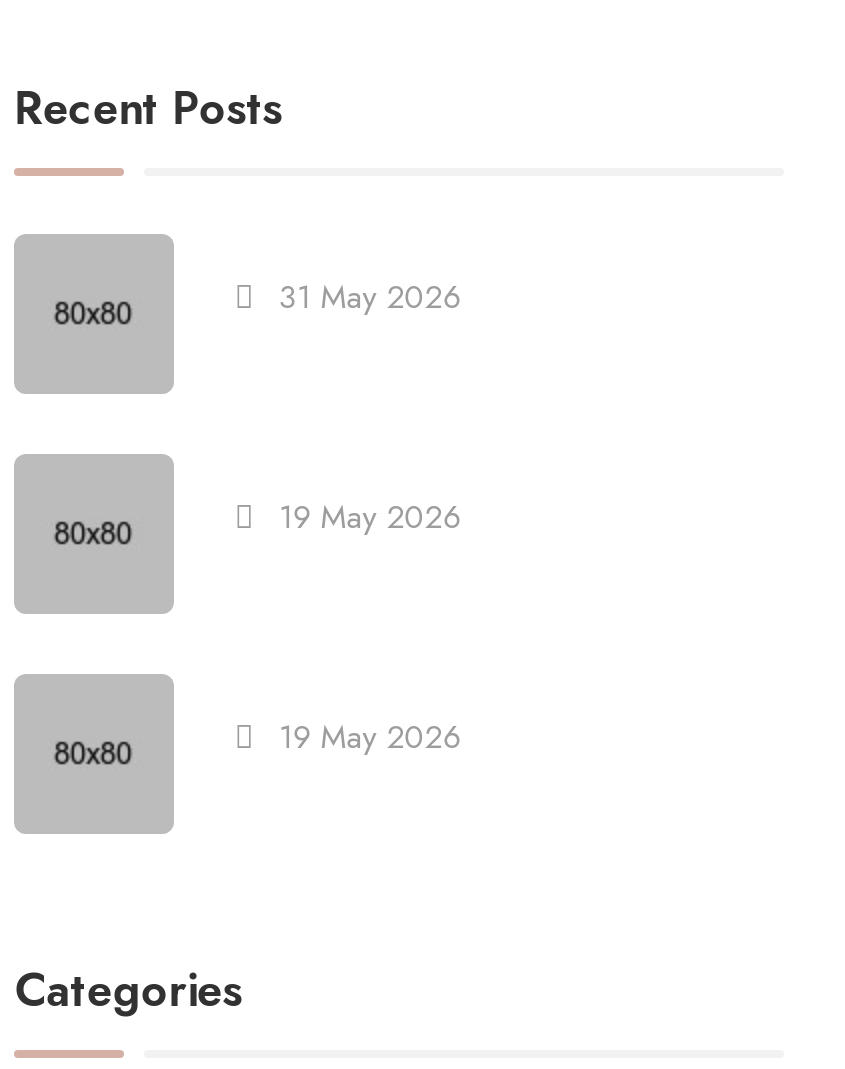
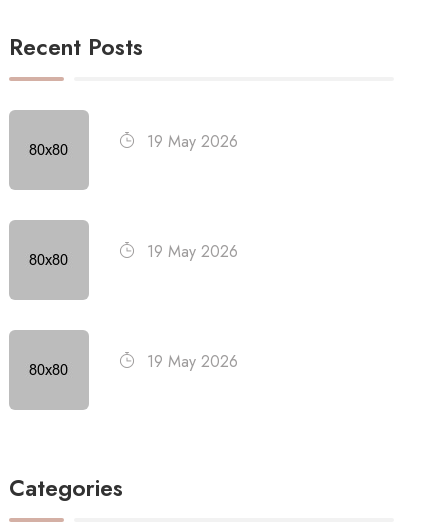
- 31 May 2026
+ 19 May 2026
